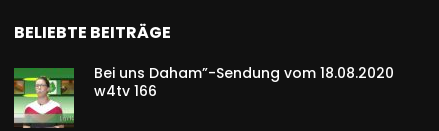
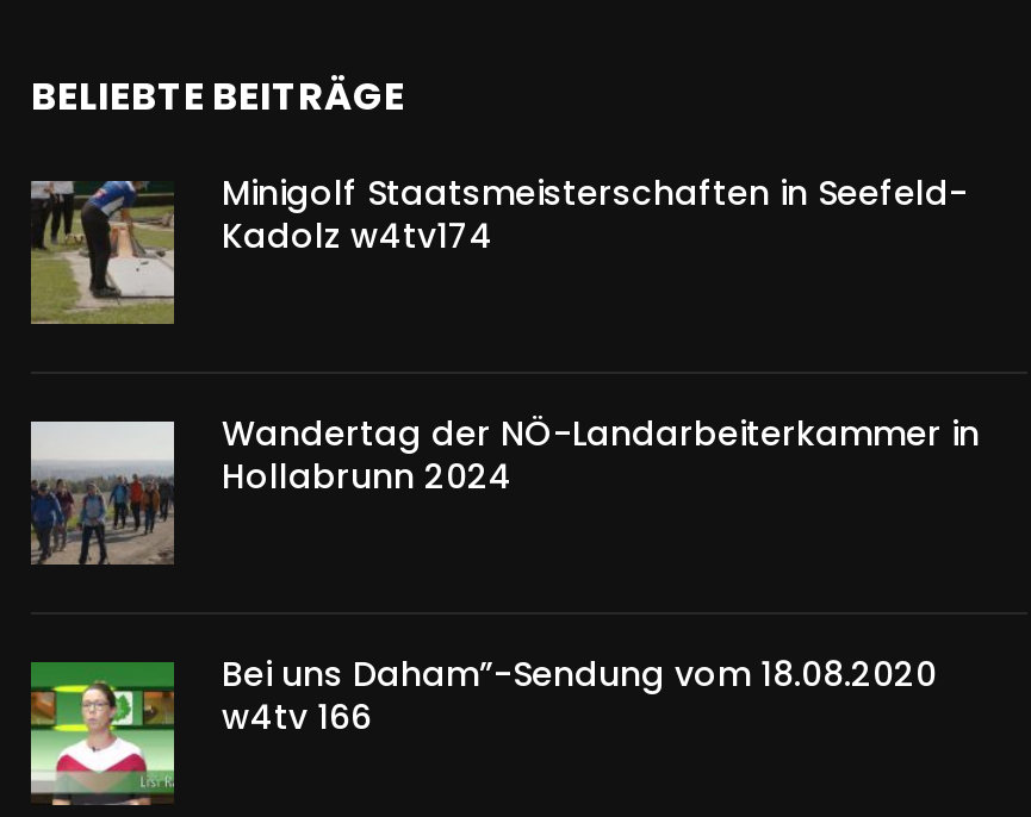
+ [image]
+ Minigolf Staatsmeisterschaften in Seefeld-
+ Kadolz w4tv174

+ [image]
+ Wandertag der NÖ-Landarbeiterkammer in
+ Hollabrunn 2024
